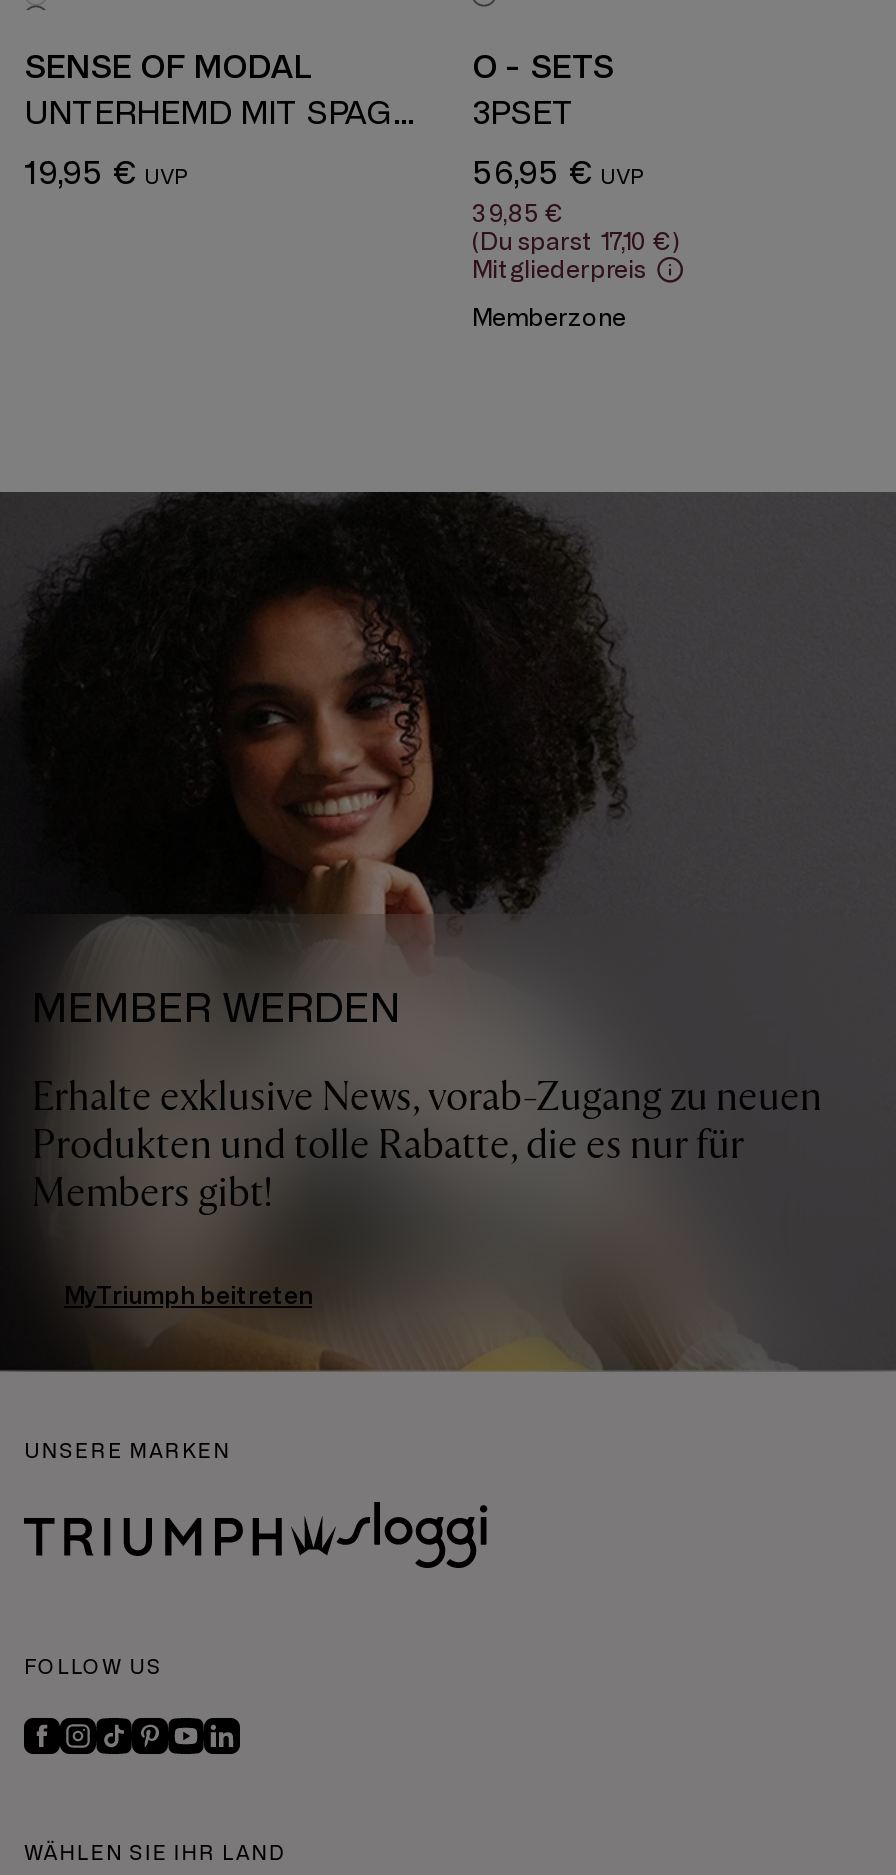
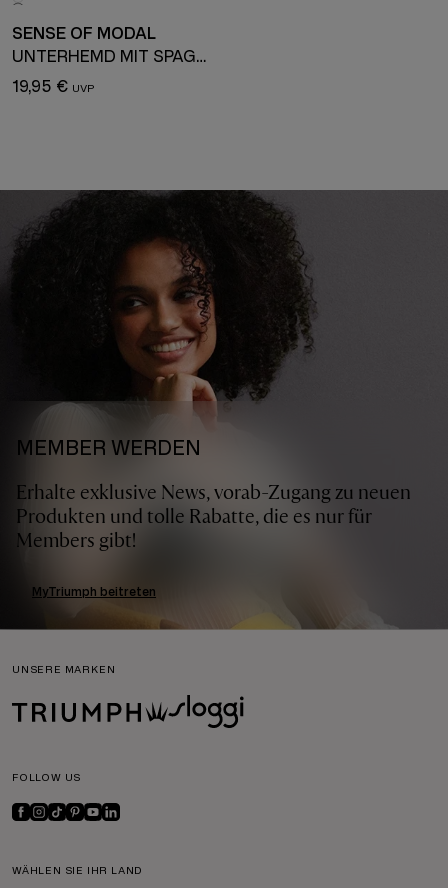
- O - SETS
- 3PSET
- 56,95 €
- 39,85 €
- (Du sparst 17,10 €)
- Mitgliederpreis
- Memberzone
